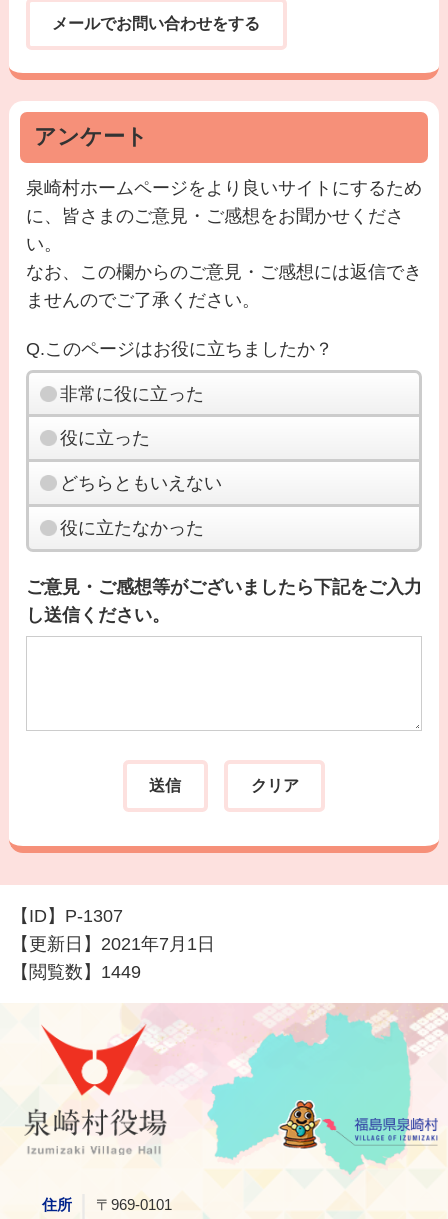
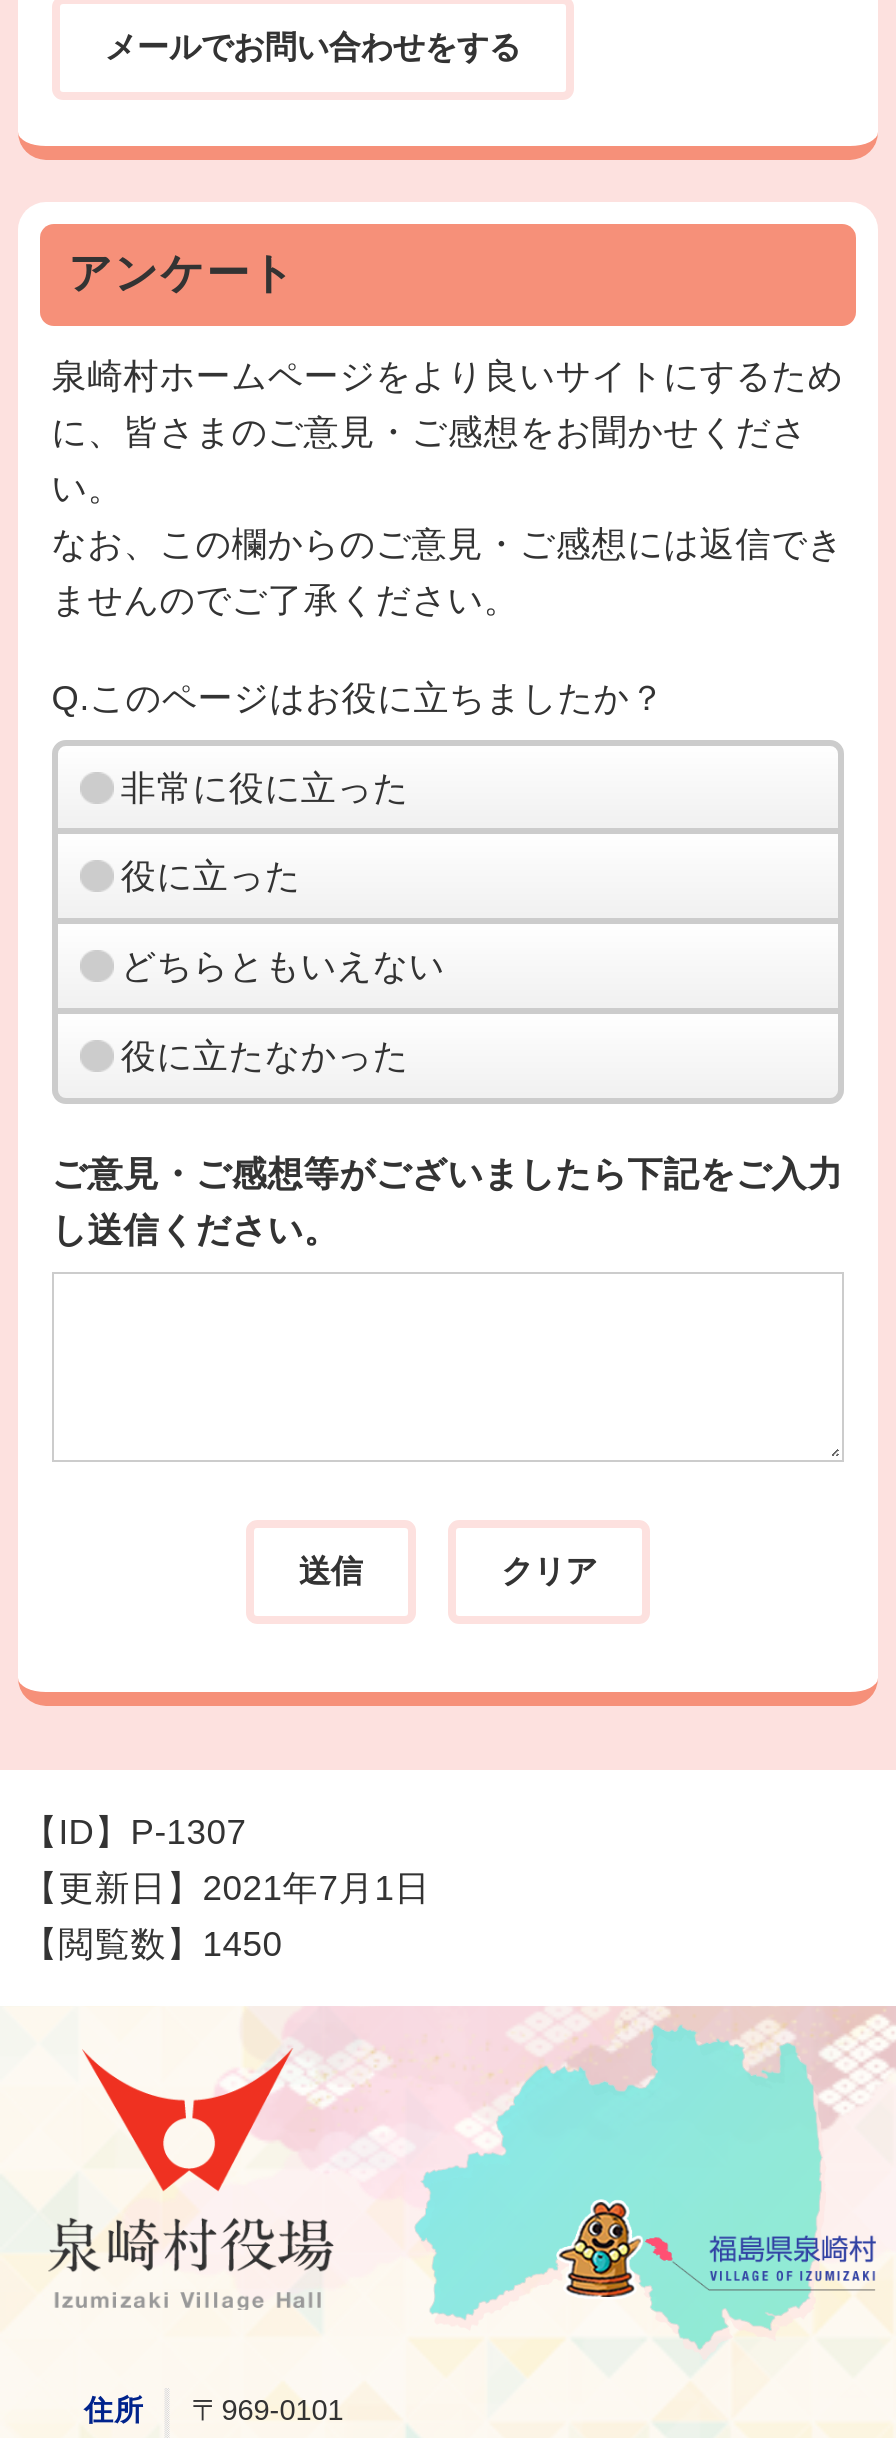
- 【閲覧数】1449
+ 【閲覧数】1450
